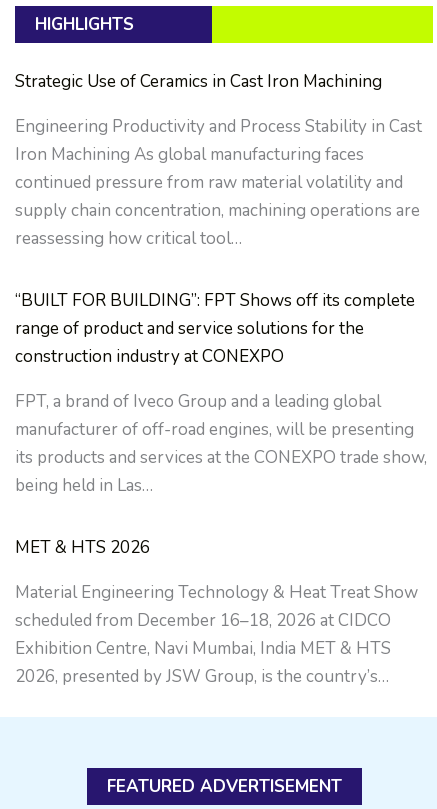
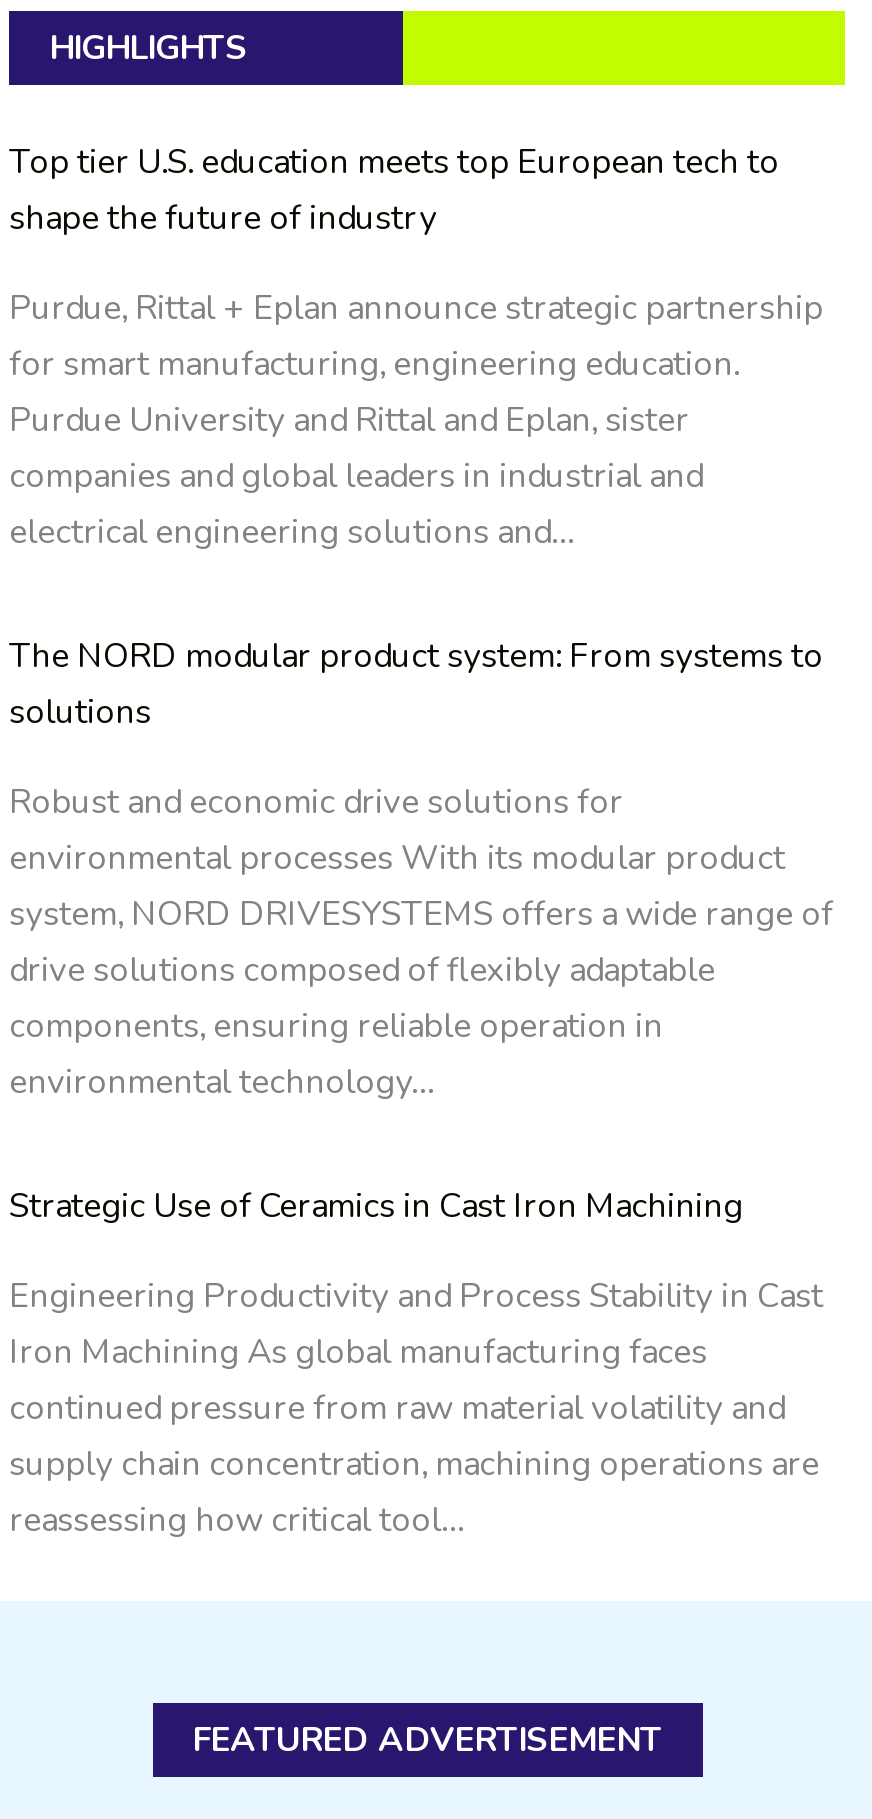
+ Top tier U.S. education meets top European tech to
+ shape the future of industry
+ Purdue, Rittal + Eplan announce strategic partnership
+ for smart manufacturing, engineering education.
+ Purdue University and Rittal and Eplan, sister
+ companies and global leaders in industrial and
+ electrical engineering solutions and…
+ The NORD modular product system: From systems to
+ solutions
+ Robust and economic drive solutions for
+ environmental processes With its modular product
+ system, NORD DRIVESYSTEMS offers a wide range of
+ drive solutions composed of flexibly adaptable
+ components, ensuring reliable operation in
+ environmental technology…

moved down: Strategic Use of Ceramics in Cast Iron Machining | Engineering Productivity and Process Stability in Cast | Iron Machining As global manufacturing faces | continued pressure from raw material volatility and | supply chain concentration, machining operations are | reassessing how critical tool…

- “BUILT FOR BUILDING”: FPT Shows off its complete
- range of product and service solutions for the
- construction industry at CONEXPO
- FPT, a brand of Iveco Group and a leading global
- manufacturer of off-road engines, will be presenting
- its products and services at the CONEXPO trade show,
- being held in Las…
- MET & HTS 2026
- Material Engineering Technology & Heat Treat Show
- scheduled from December 16–18, 2026 at CIDCO
- Exhibition Centre, Navi Mumbai, India MET & HTS
- 2026, presented by JSW Group, is the country’s…
